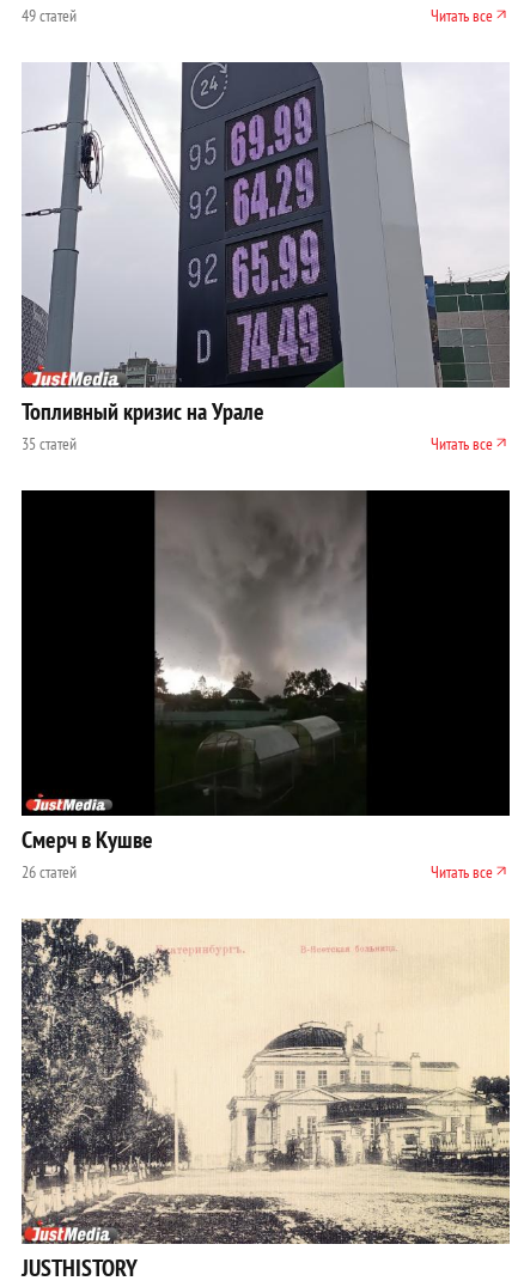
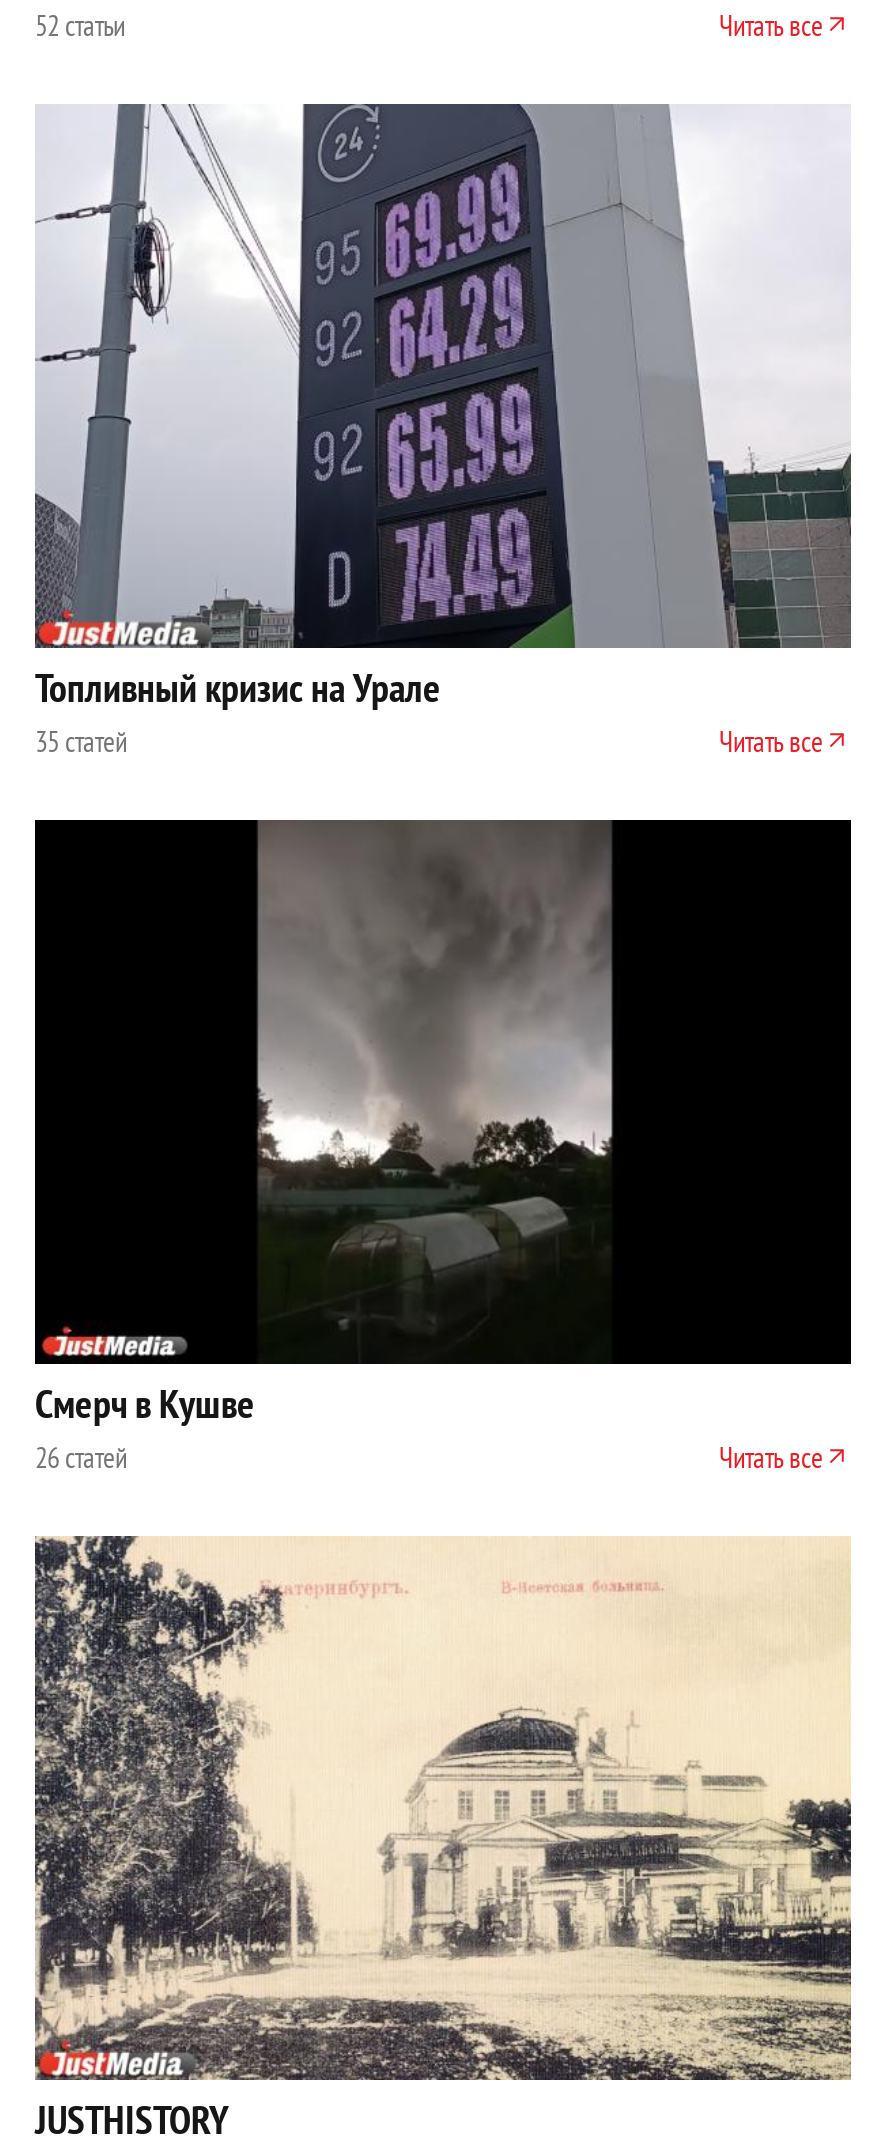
- 49 статей
+ 52 статьи
